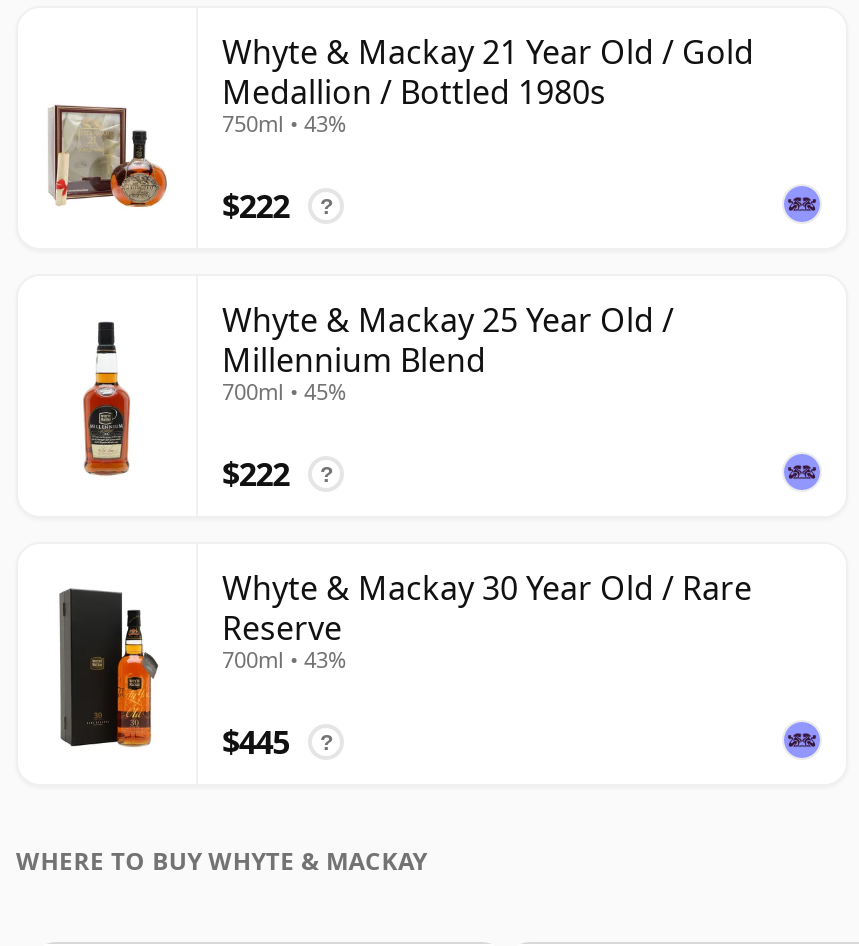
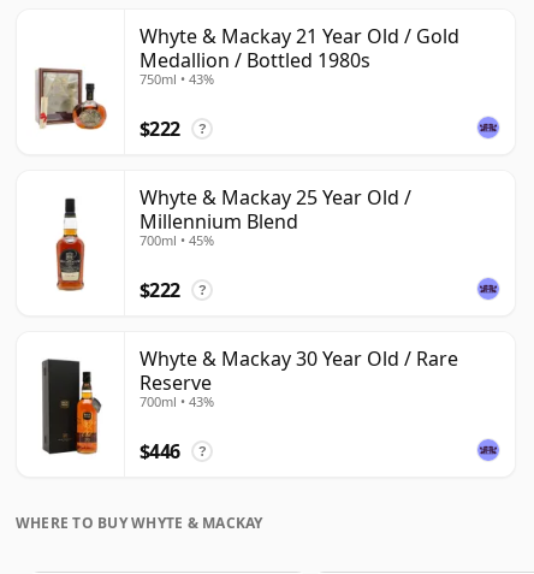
- $445
+ $446
